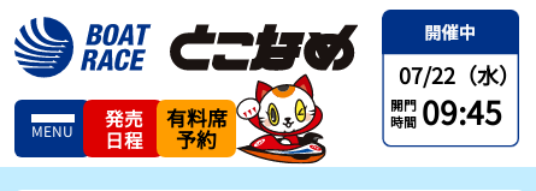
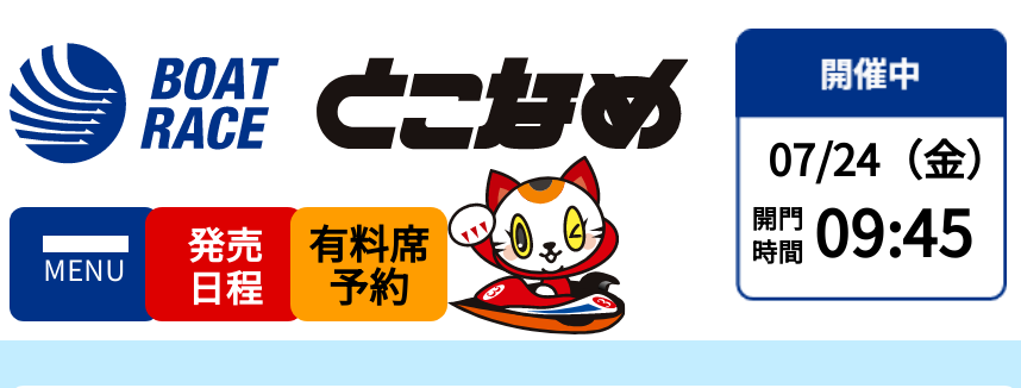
- 07/22（水）
+ 07/24（金）
